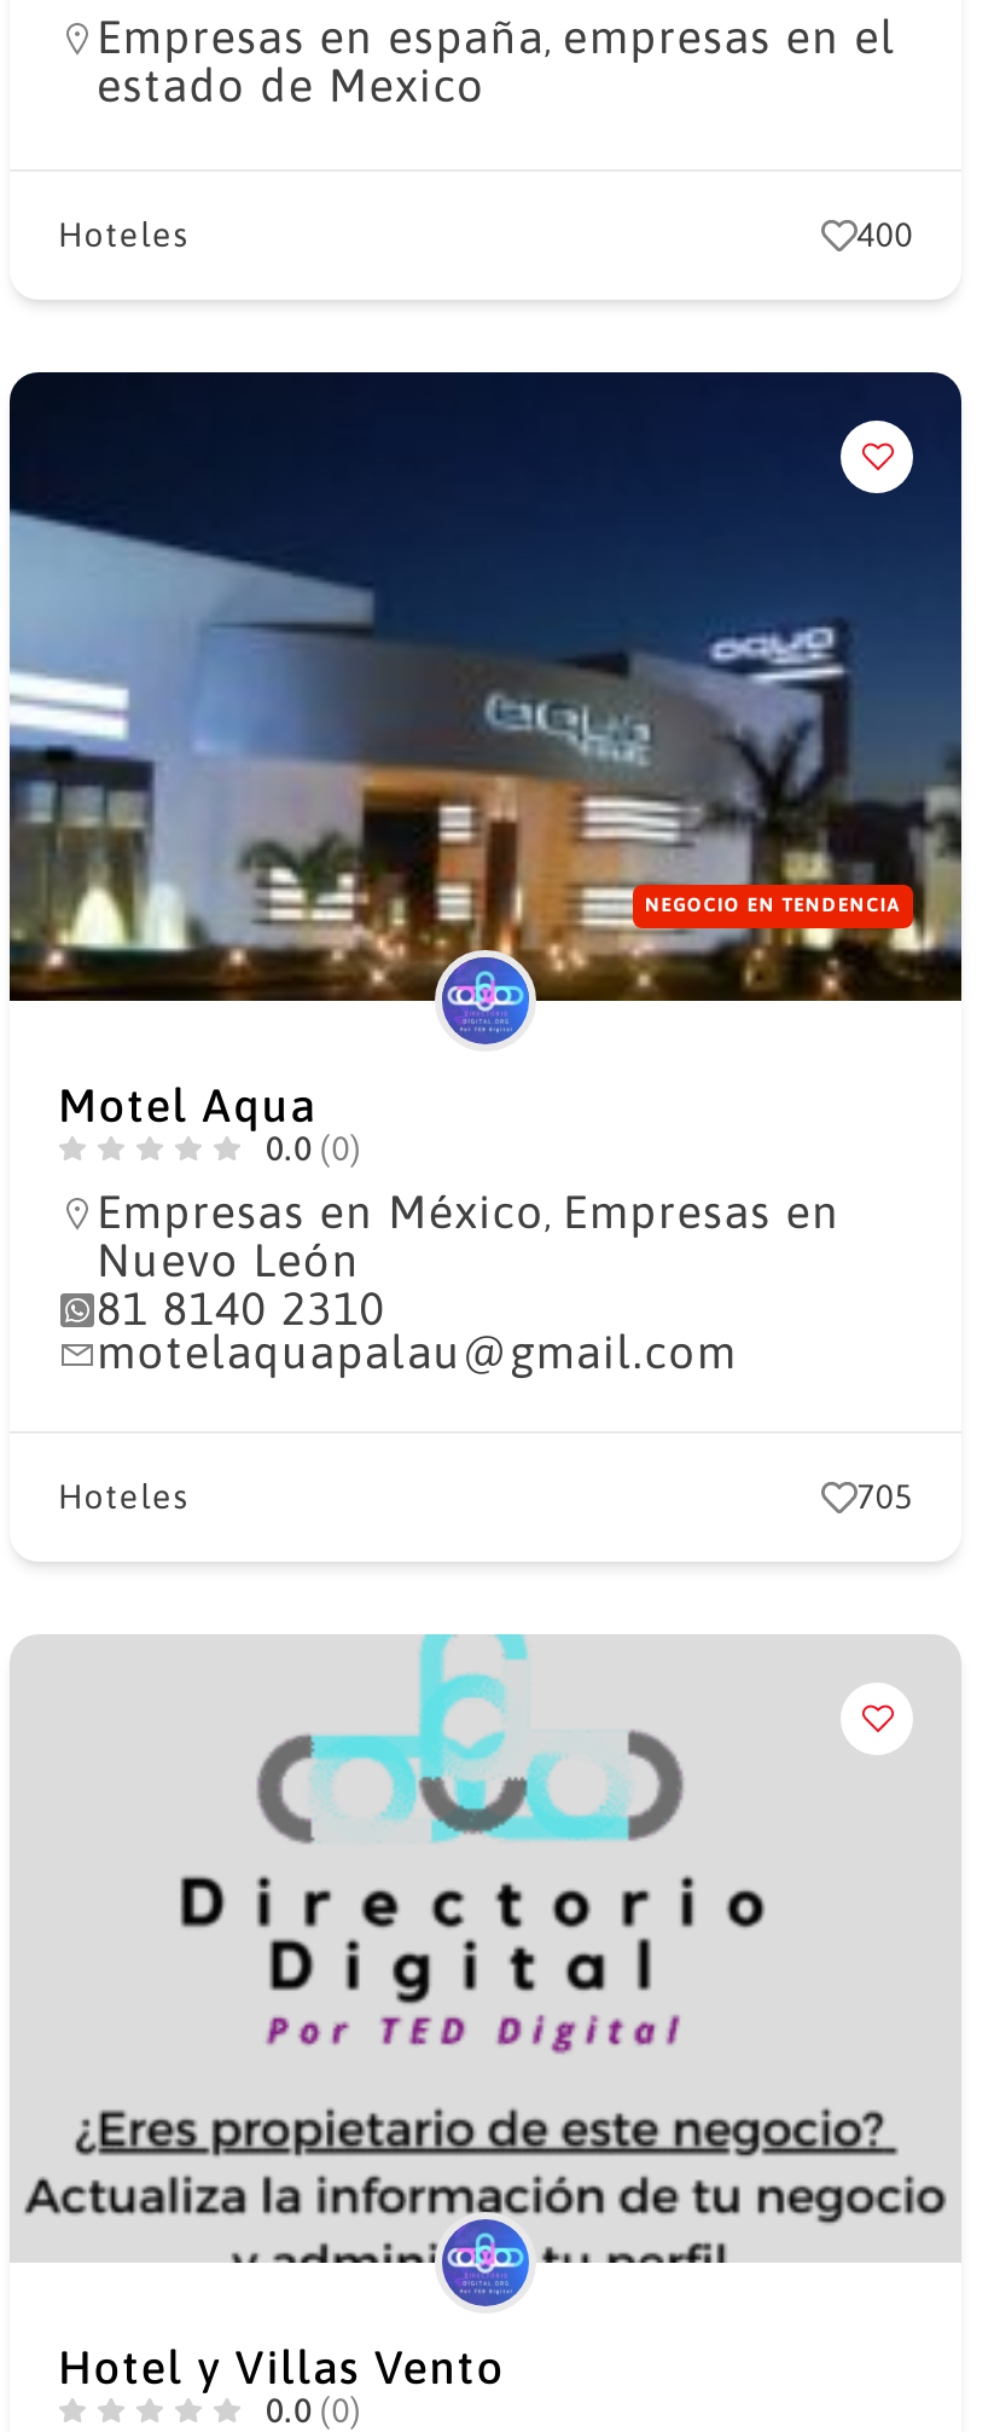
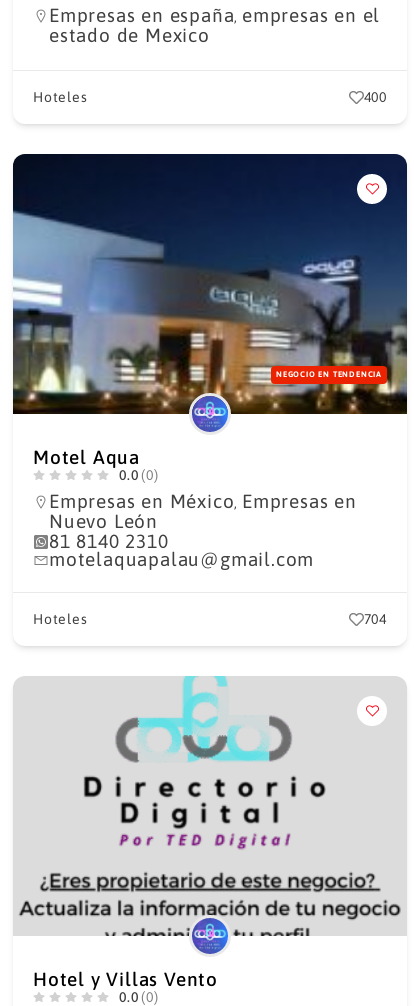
- 705
+ 704
